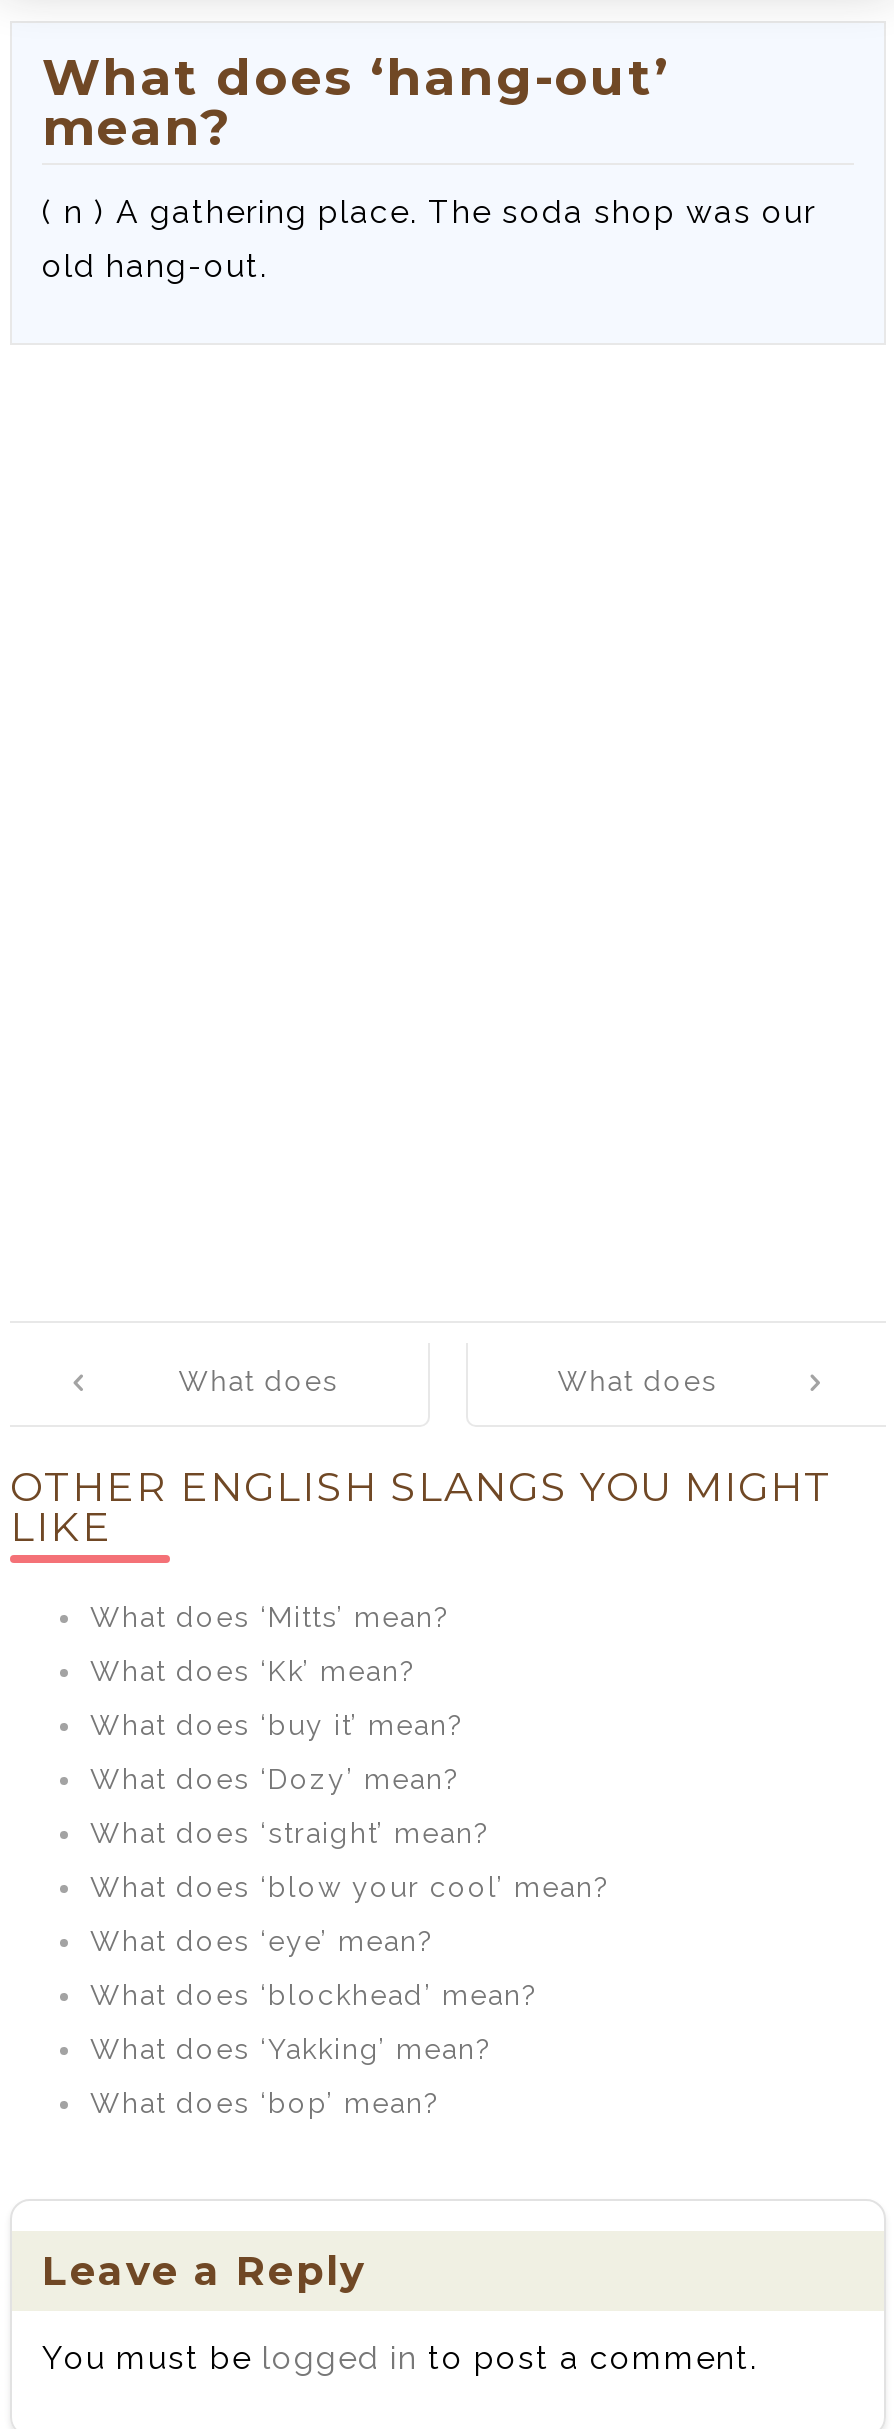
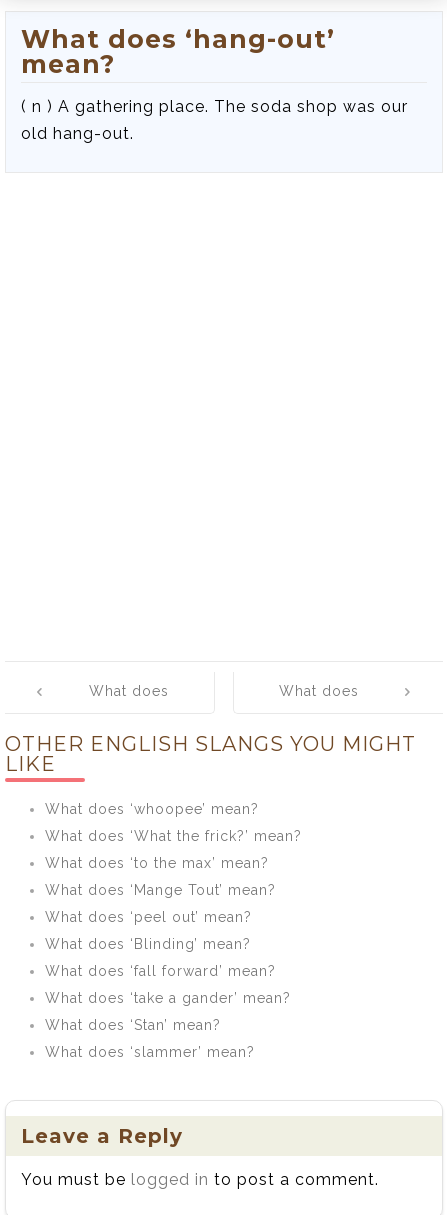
- What does ‘Mitts’ mean?
+ What does ‘whoopee’ mean?

- What does ‘Kk’ mean?
+ What does ‘What the frick?’ mean?

- What does ‘buy it’ mean?
+ What does ‘to the max’ mean?

- What does ‘Dozy’ mean?
+ What does ‘Mange Tout’ mean?

- What does ‘straight’ mean?
+ What does ‘peel out’ mean?

- What does ‘blow your cool’ mean?
+ What does ‘Blinding’ mean?

- What does ‘eye’ mean?
+ What does ‘fall forward’ mean?

- What does ‘blockhead’ mean?
+ What does ‘take a gander’ mean?

- What does ‘Yakking’ mean?
+ What does ‘Stan’ mean?

- What does ‘bop’ mean?
+ What does ‘slammer’ mean?
